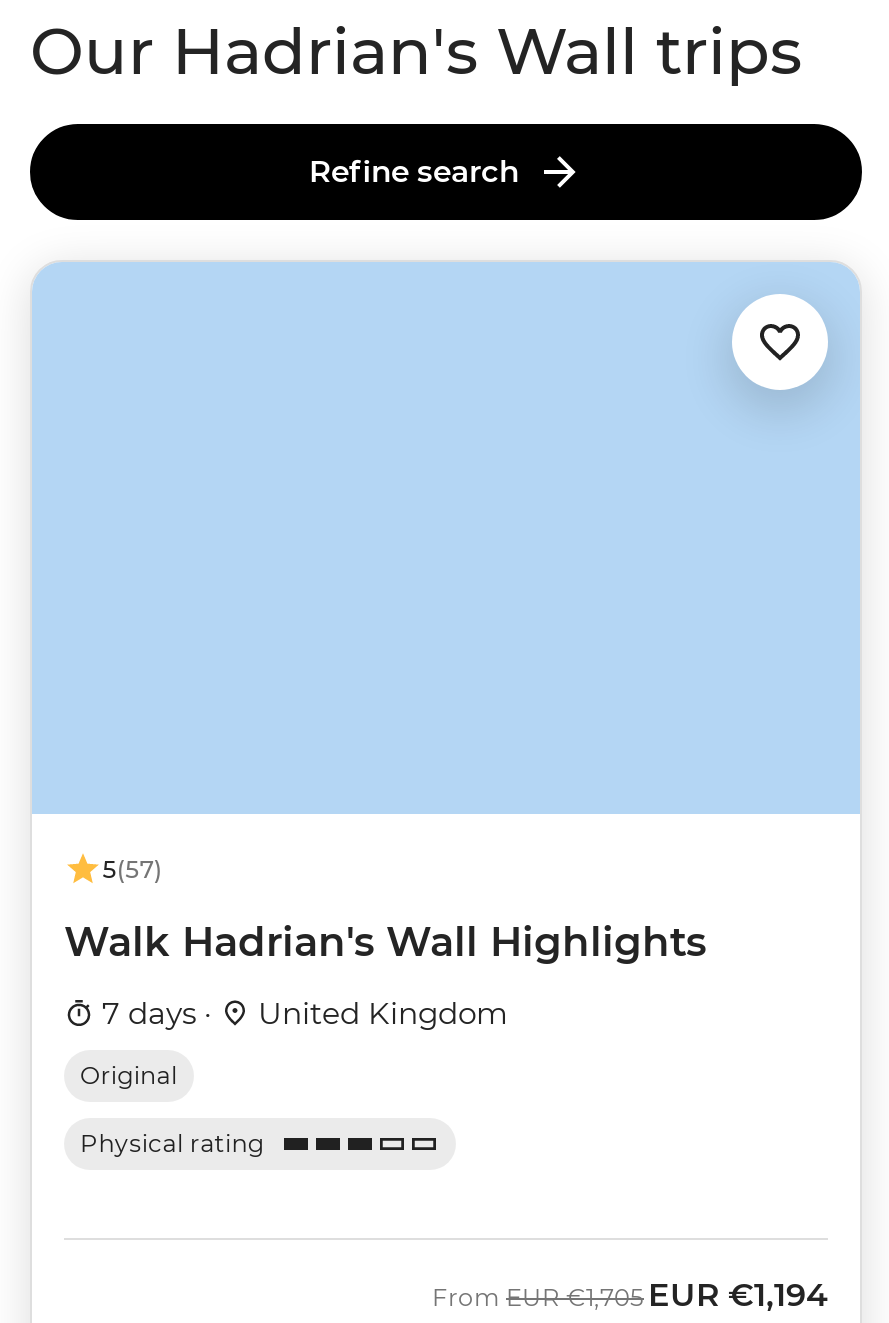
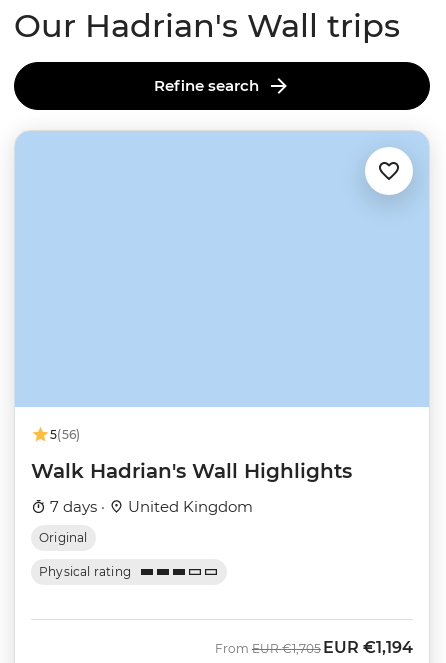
- 5(57)
+ 5(56)
